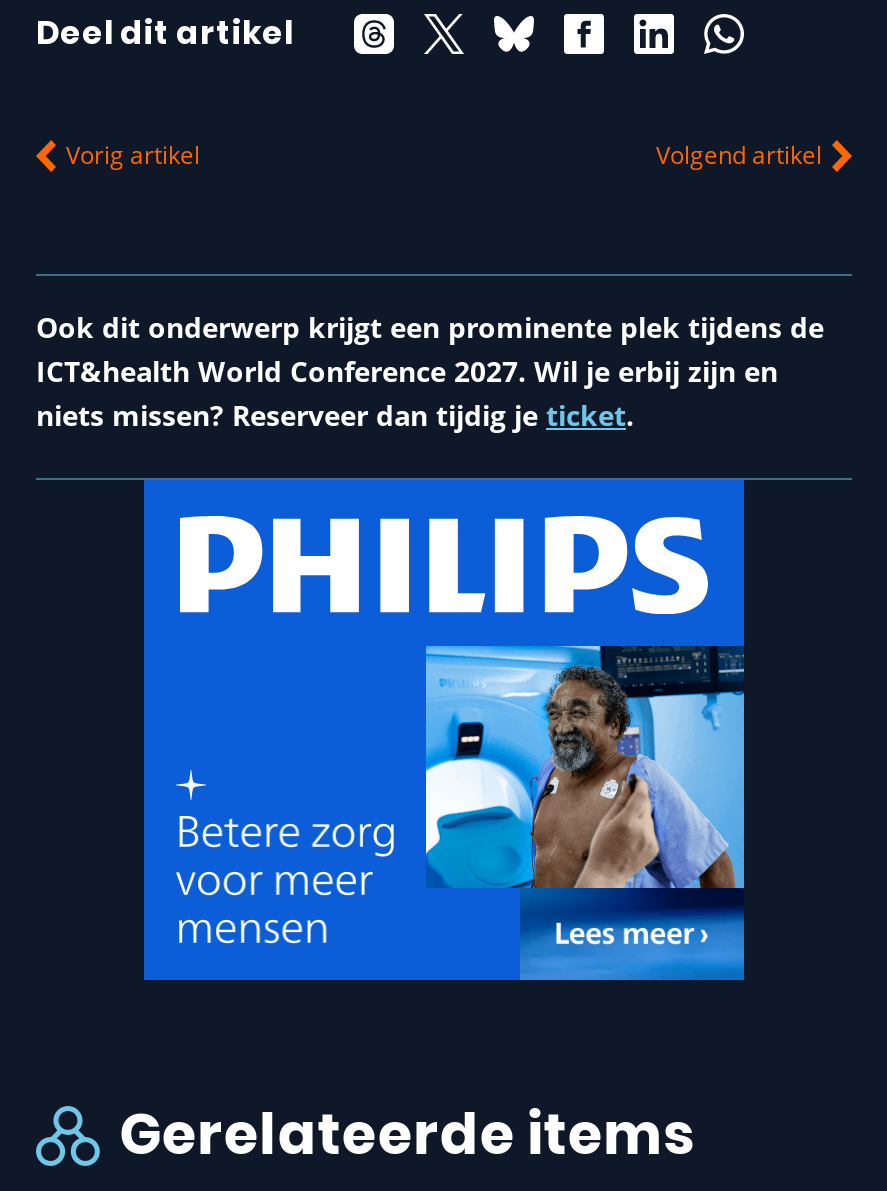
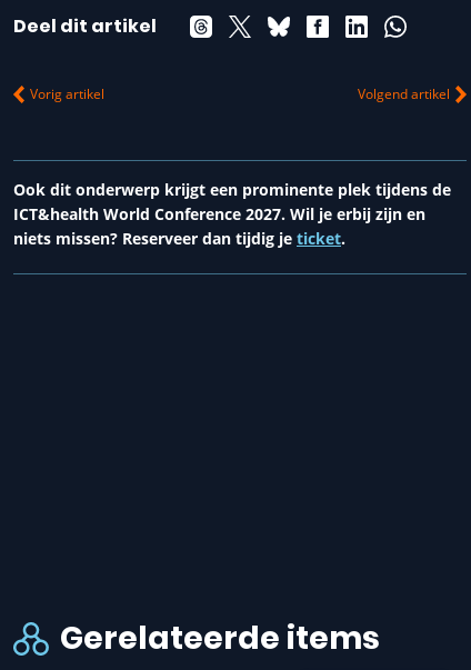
- [image]
